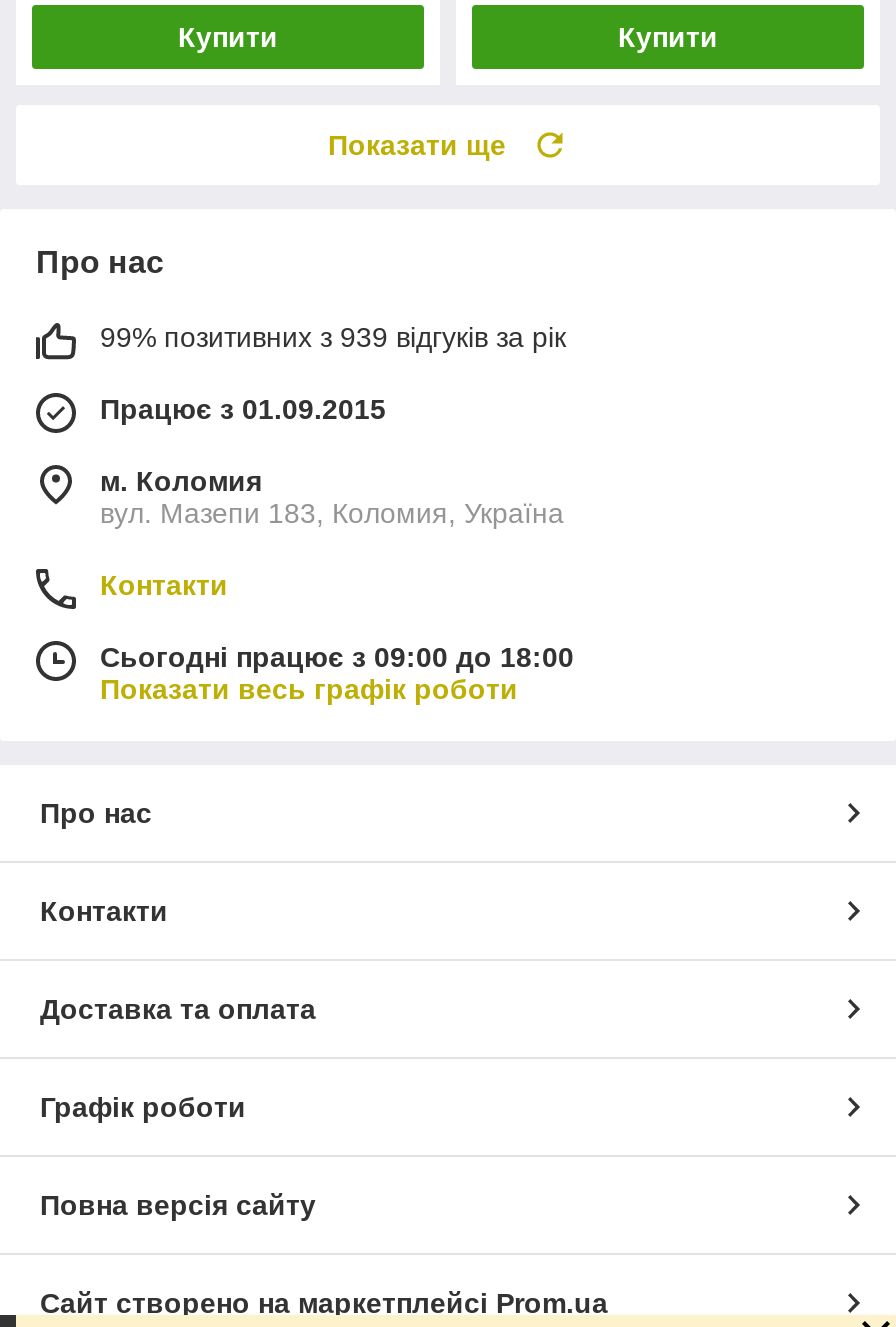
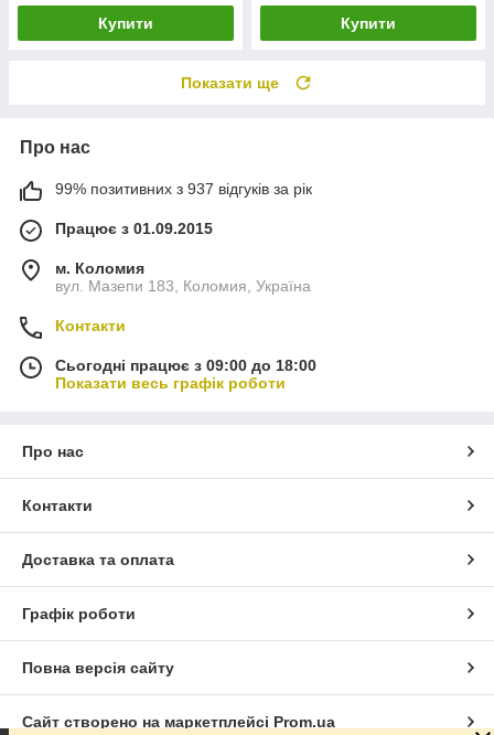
- 99% позитивних з 939 відгуків за рік
+ 99% позитивних з 937 відгуків за рік
